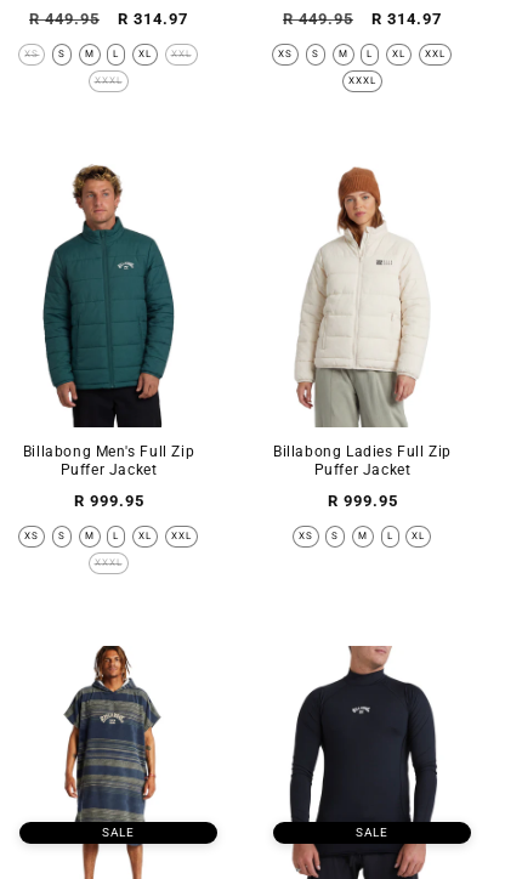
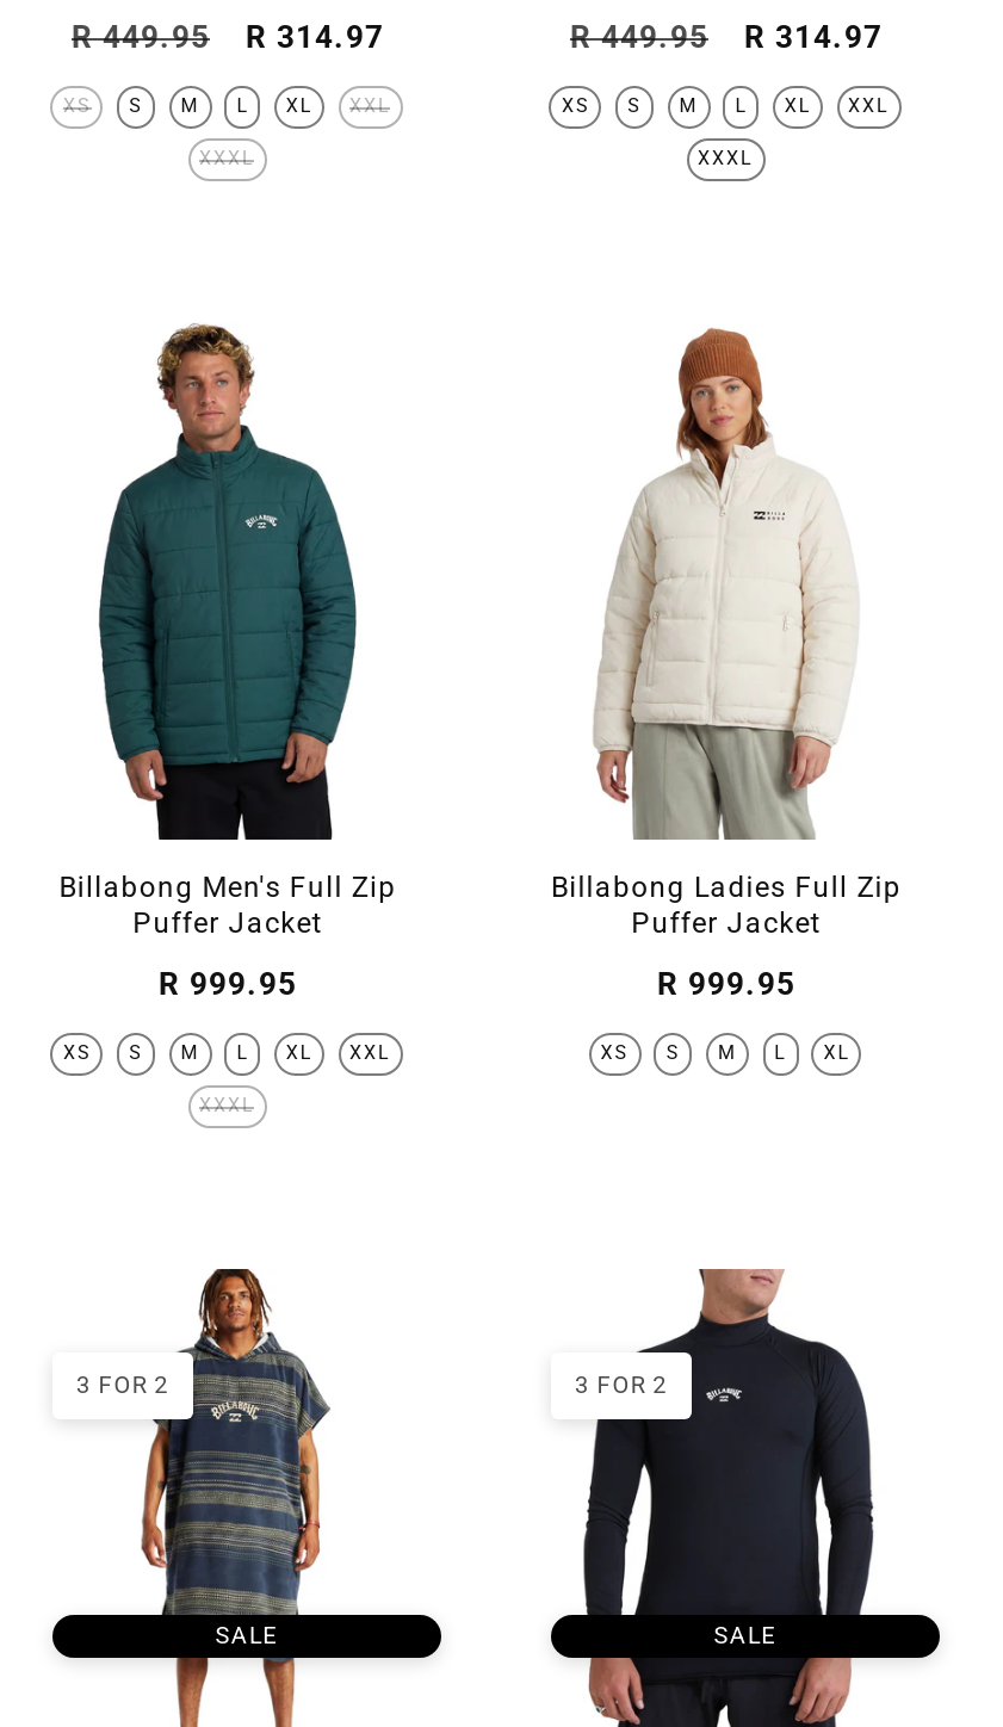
+ 3 FOR 2

+ 3 FOR 2
